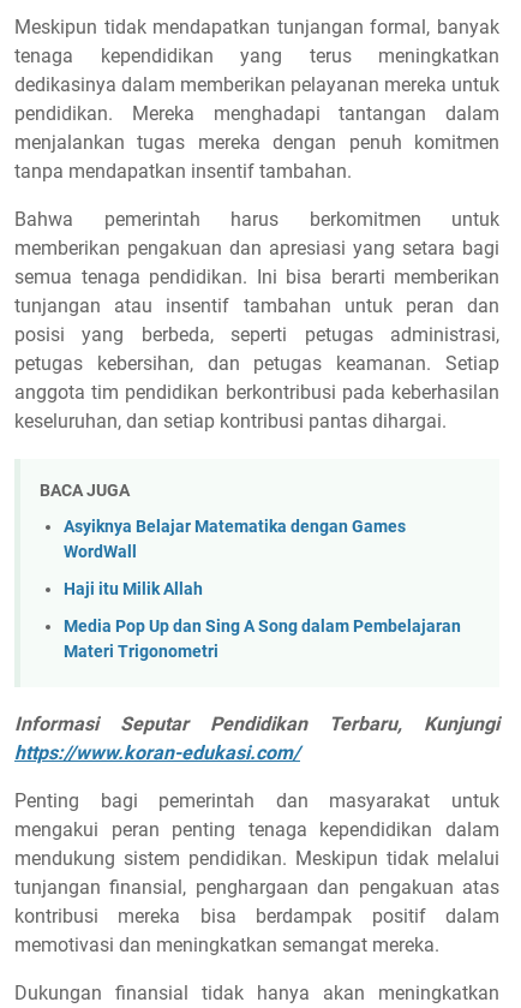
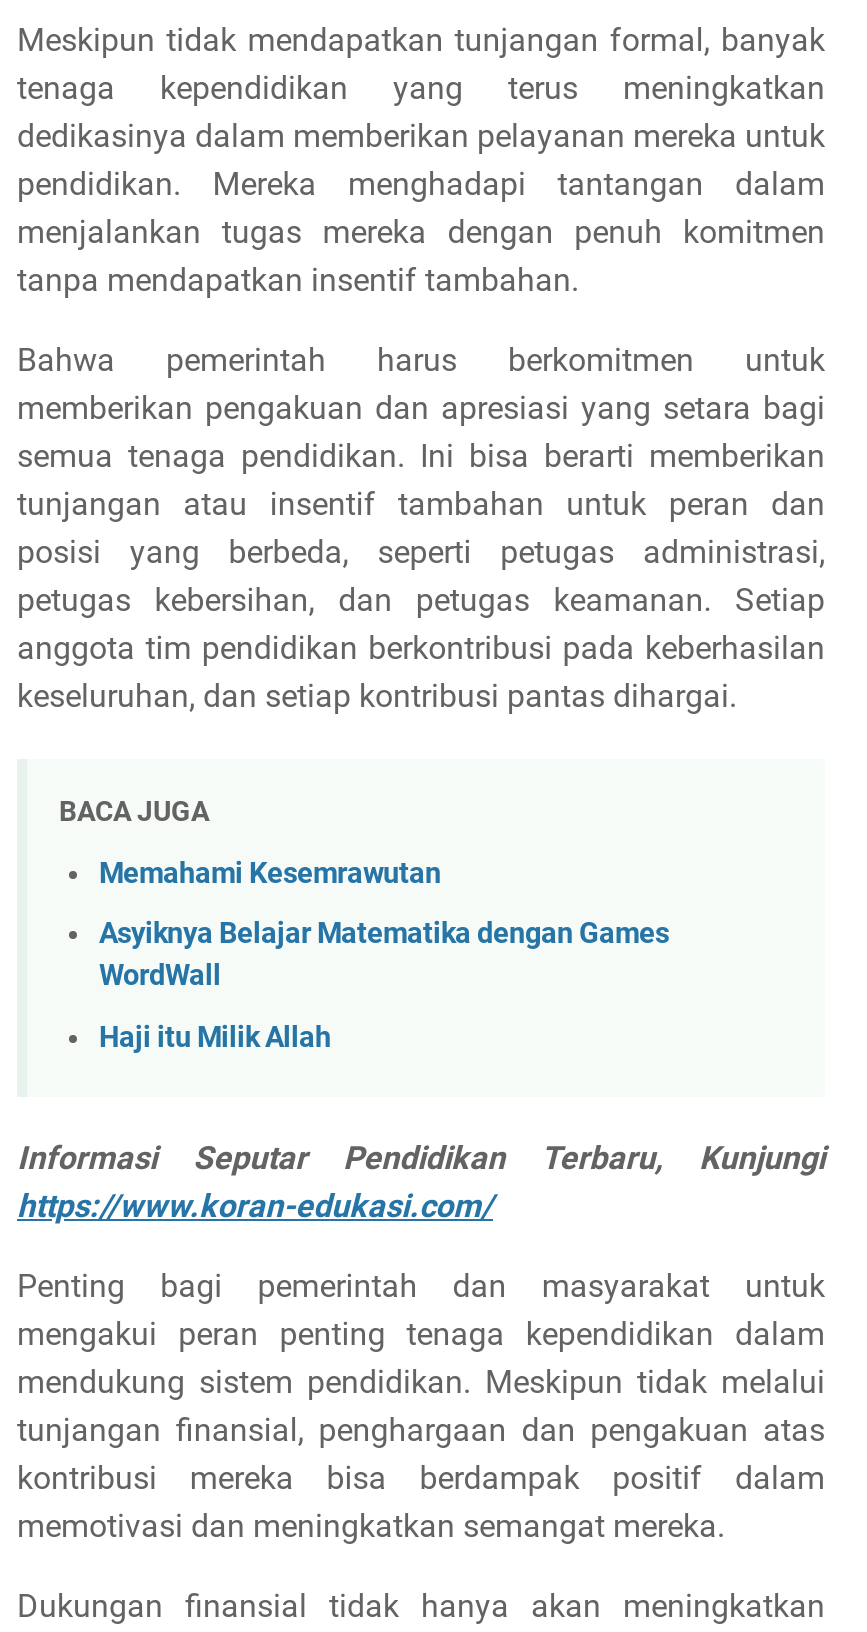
+ Memahami Kesemrawutan

moved down: Asyiknya Belajar Matematika dengan Games | WordWall | Haji itu Milik Allah

- Media Pop Up dan Sing A Song dalam Pembelajaran
- Materi Trigonometri
